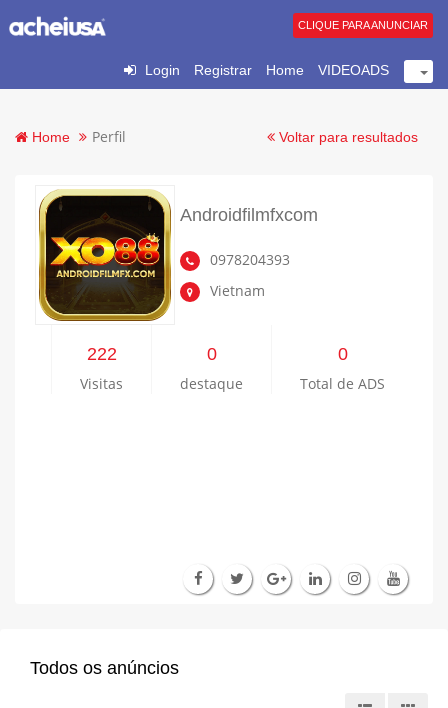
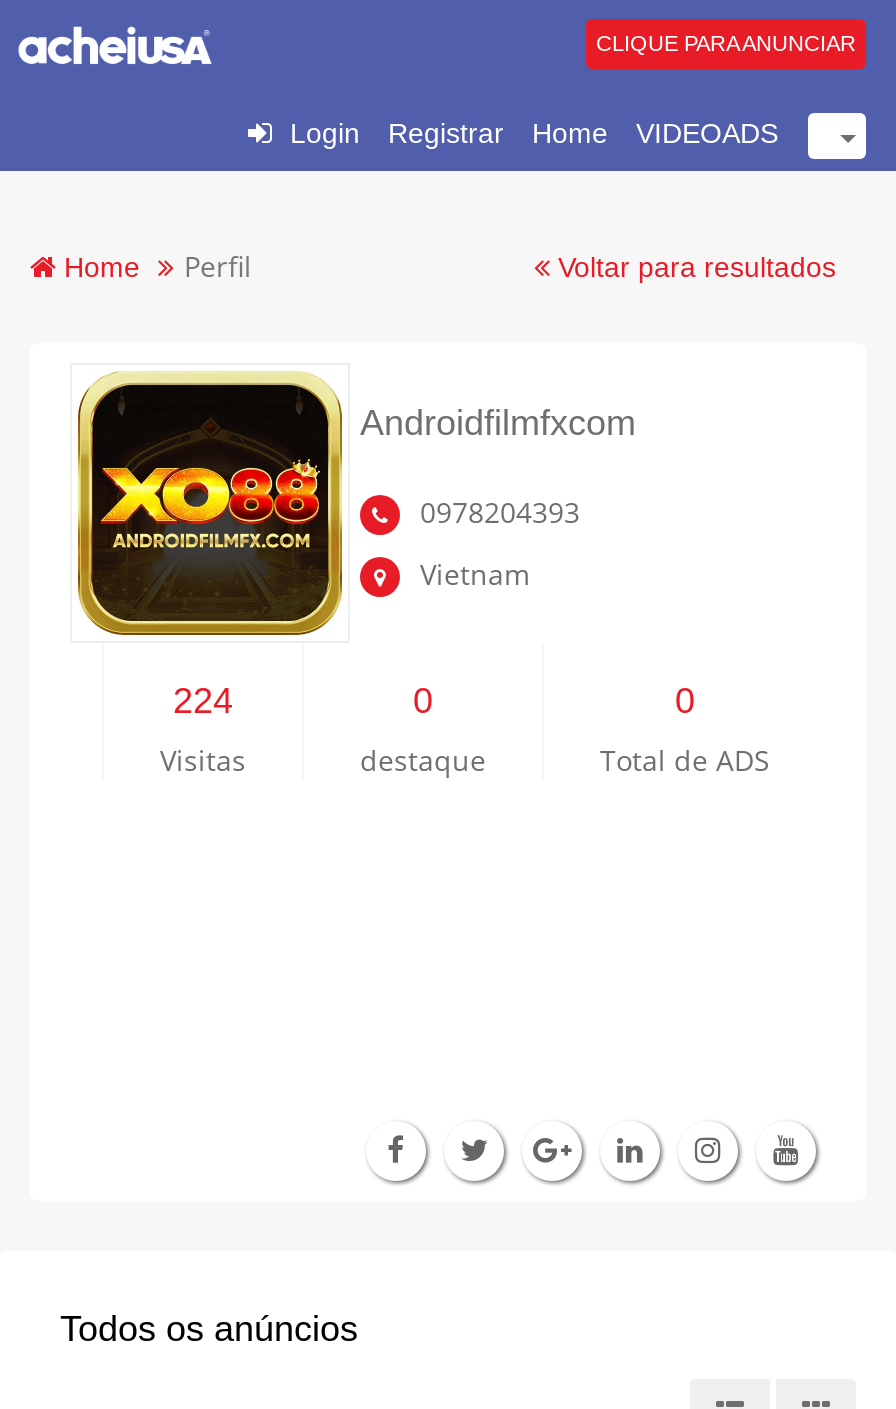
- 222
+ 224
